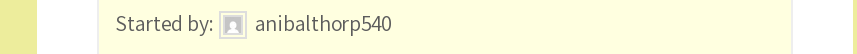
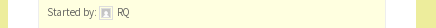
- anibalthorp540
+ RQ
